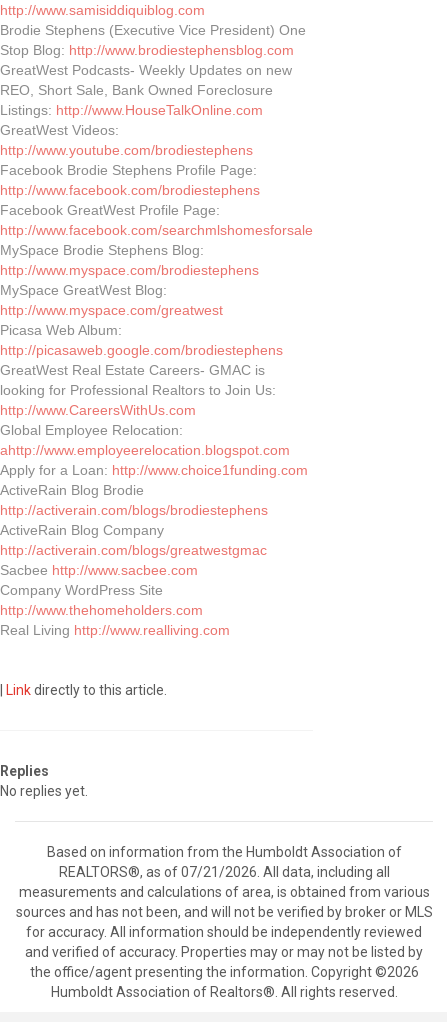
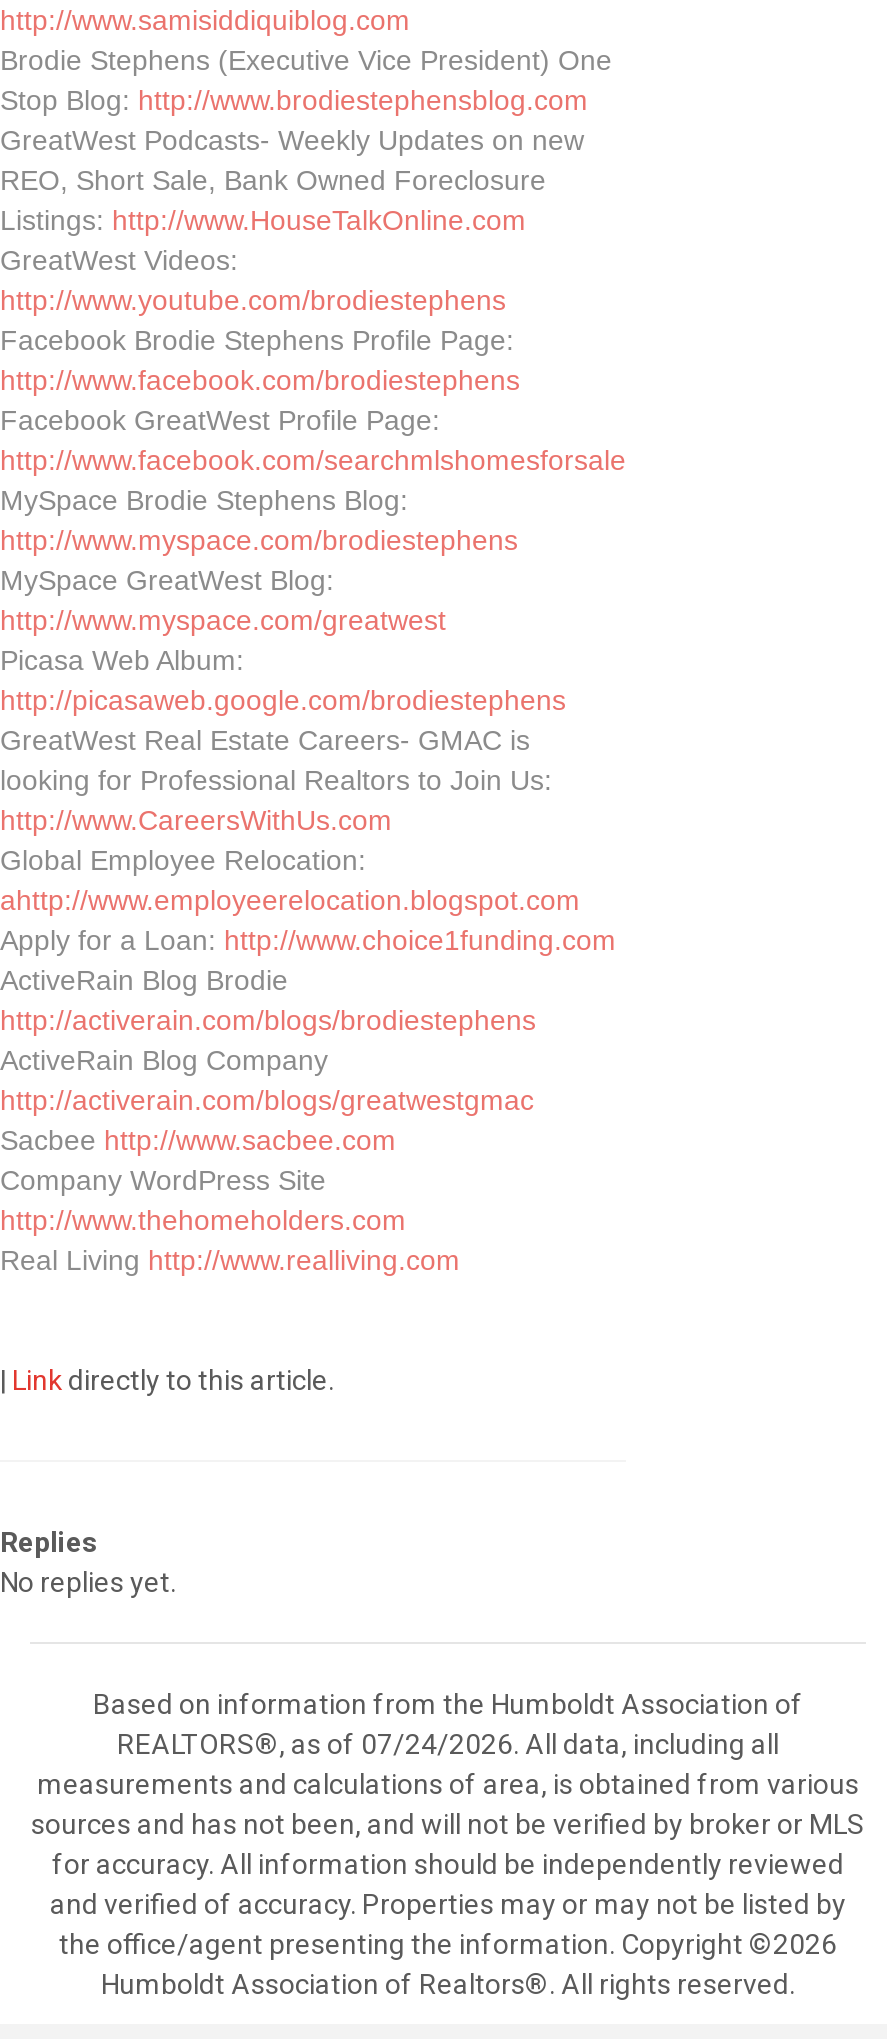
- REALTORS®, as of 07/21/2026. All data, including all
+ REALTORS®, as of 07/24/2026. All data, including all
